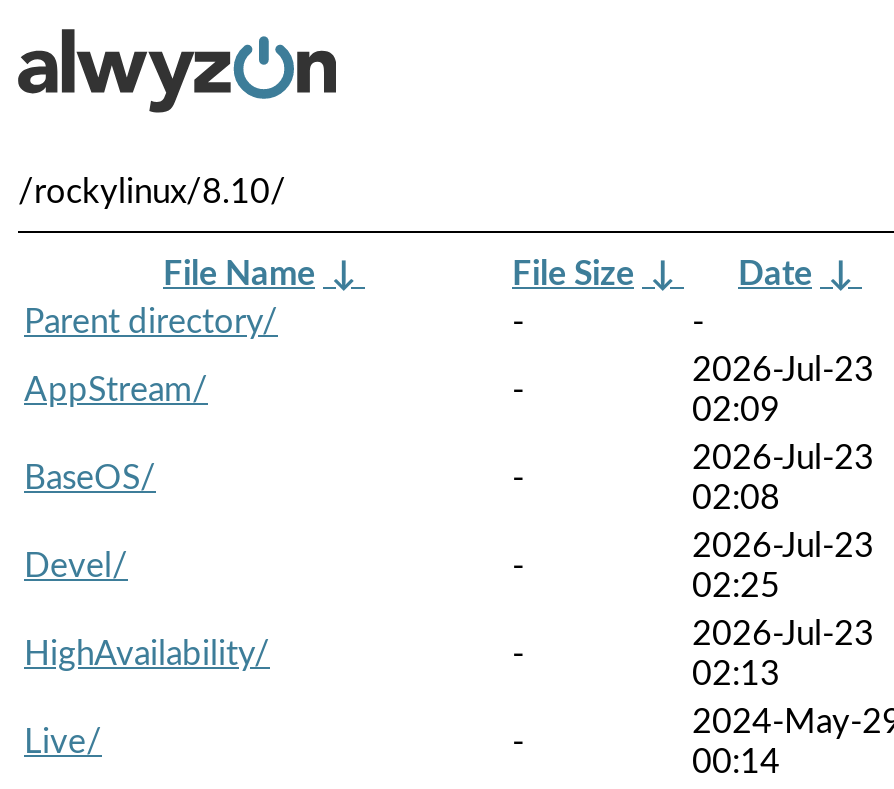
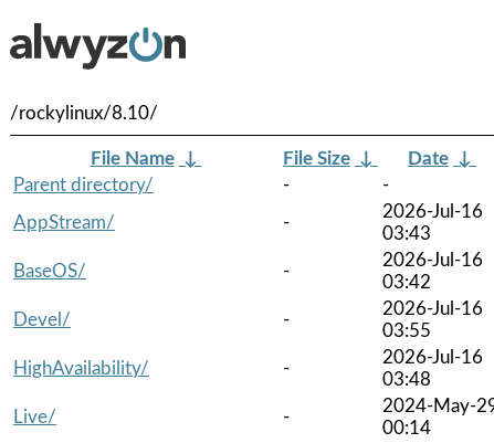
- 2026-Jul-23
- 02:09
+ 2026-Jul-16
+ 03:43

- 2026-Jul-23
- 02:08
+ 2026-Jul-16
+ 03:42

- 2026-Jul-23
- 02:25
+ 2026-Jul-16
+ 03:55

- 2026-Jul-23
- 02:13
+ 2026-Jul-16
+ 03:48
